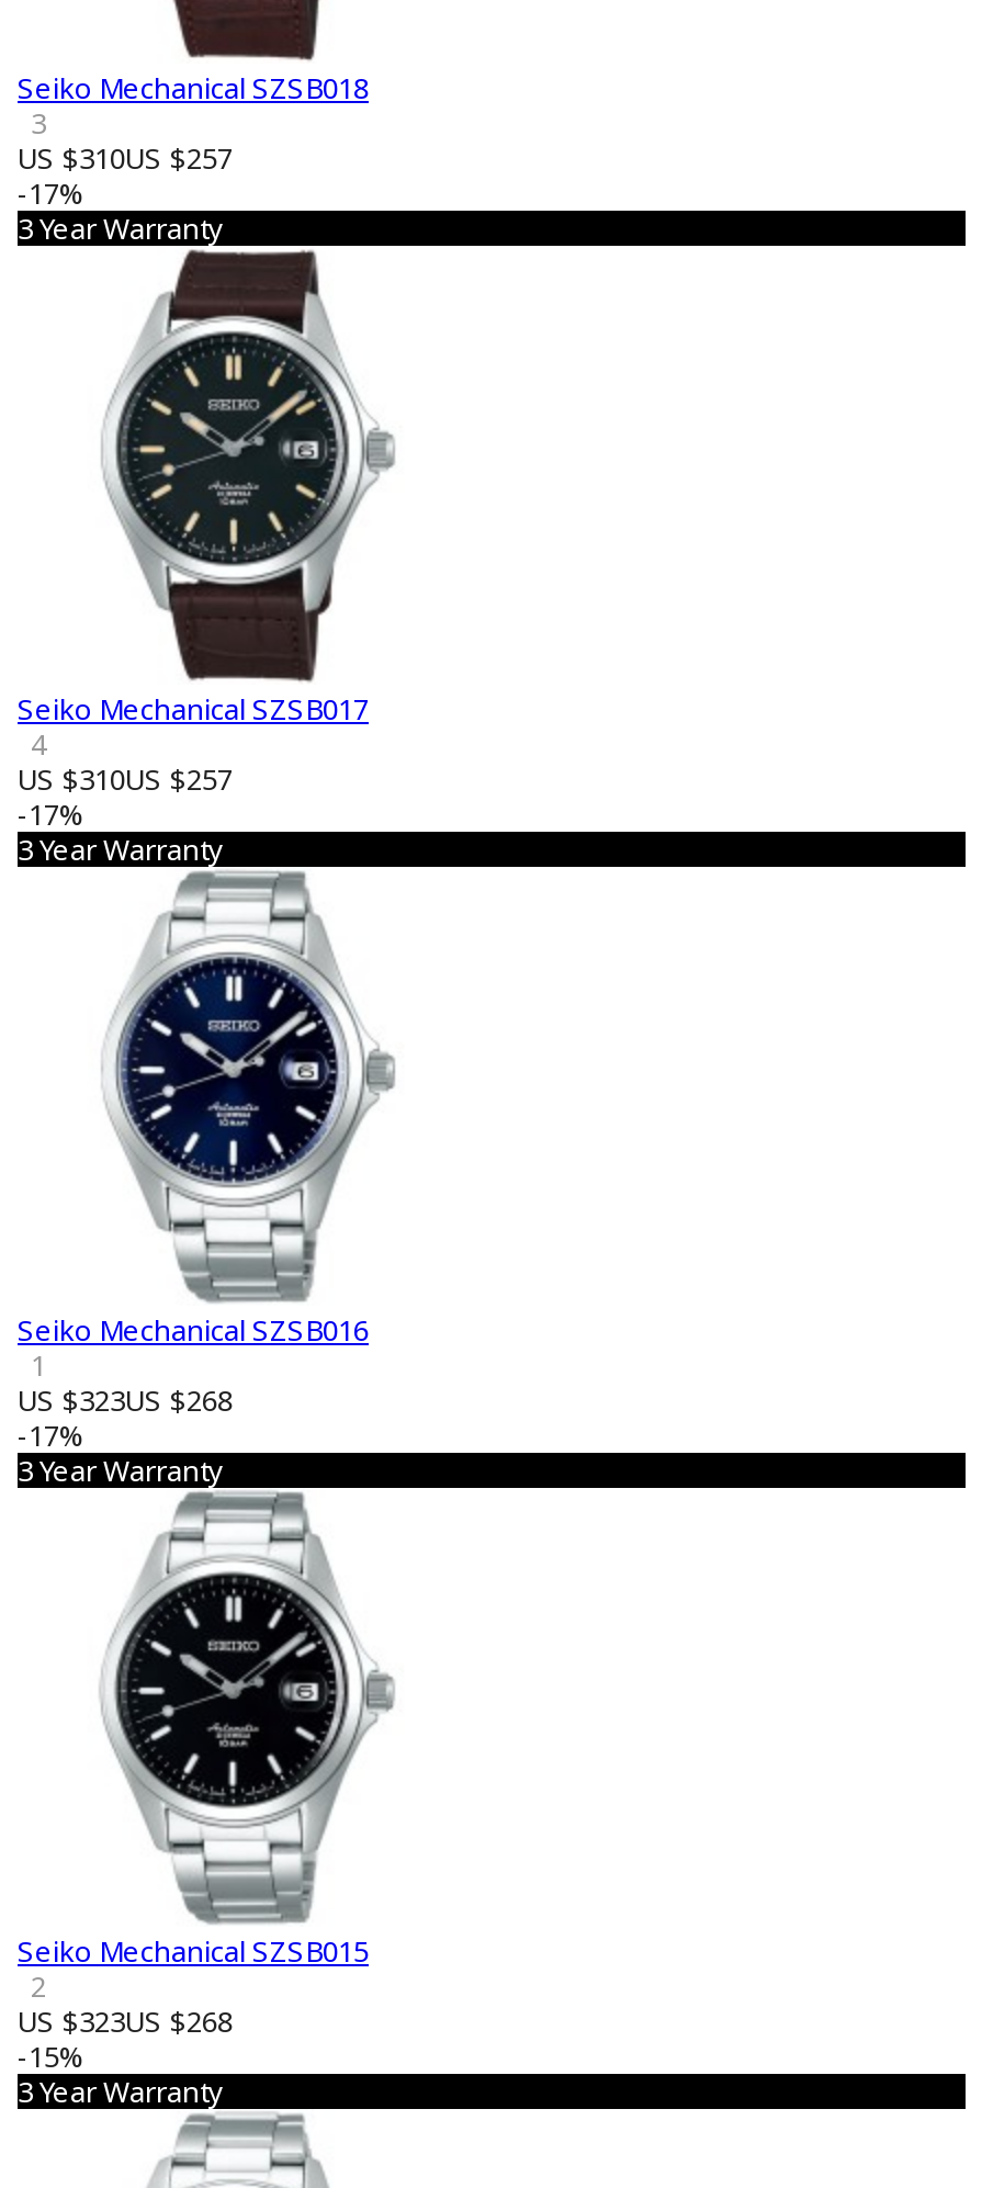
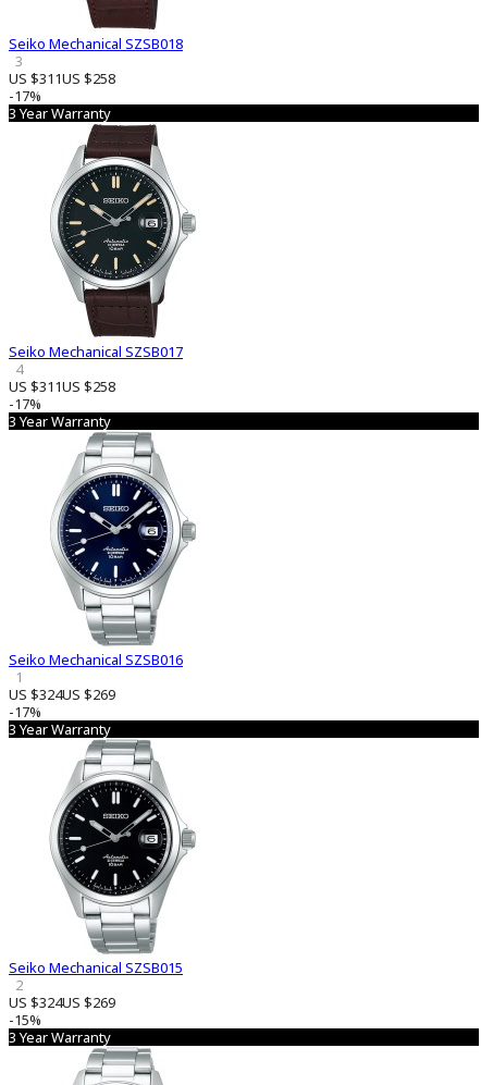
- US $310US $257
+ US $311US $258

- US $310US $257
+ US $311US $258

- US $323US $268
+ US $324US $269

- US $323US $268
+ US $324US $269
